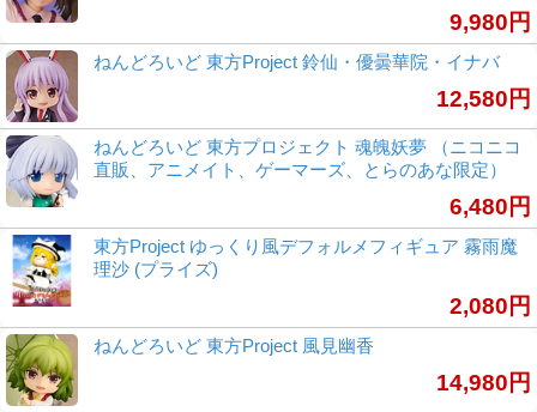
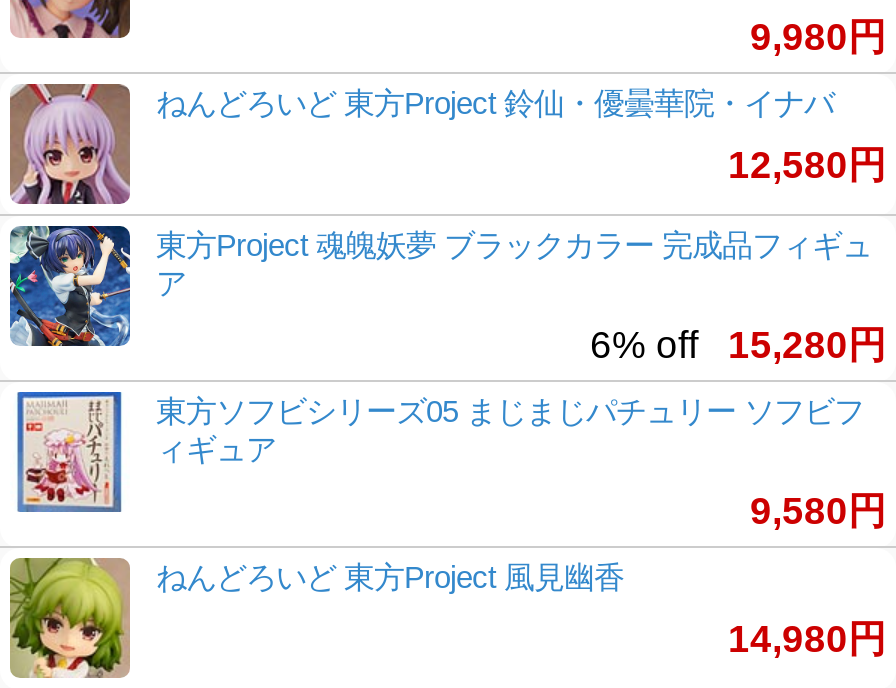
- [image]
- ねんどろいど 東方プロジェクト 魂魄妖夢 （ニコニコ
- 直販、アニメイト、ゲーマーズ、とらのあな限定）
+ [image]
+ 東方Project 魂魄妖夢 ブラックカラー 完成品フィギュ
+ ア

- 6,480円
+ 6% off 15,280円

- [image]
- 東方Project ゆっくり風デフォルメフィギュア 霧雨魔
- 理沙 (プライズ)
+ [image]
+ 東方ソフビシリーズ05 まじまじパチュリー ソフビフ
+ ィギュア

- 2,080円
+ 9,580円
